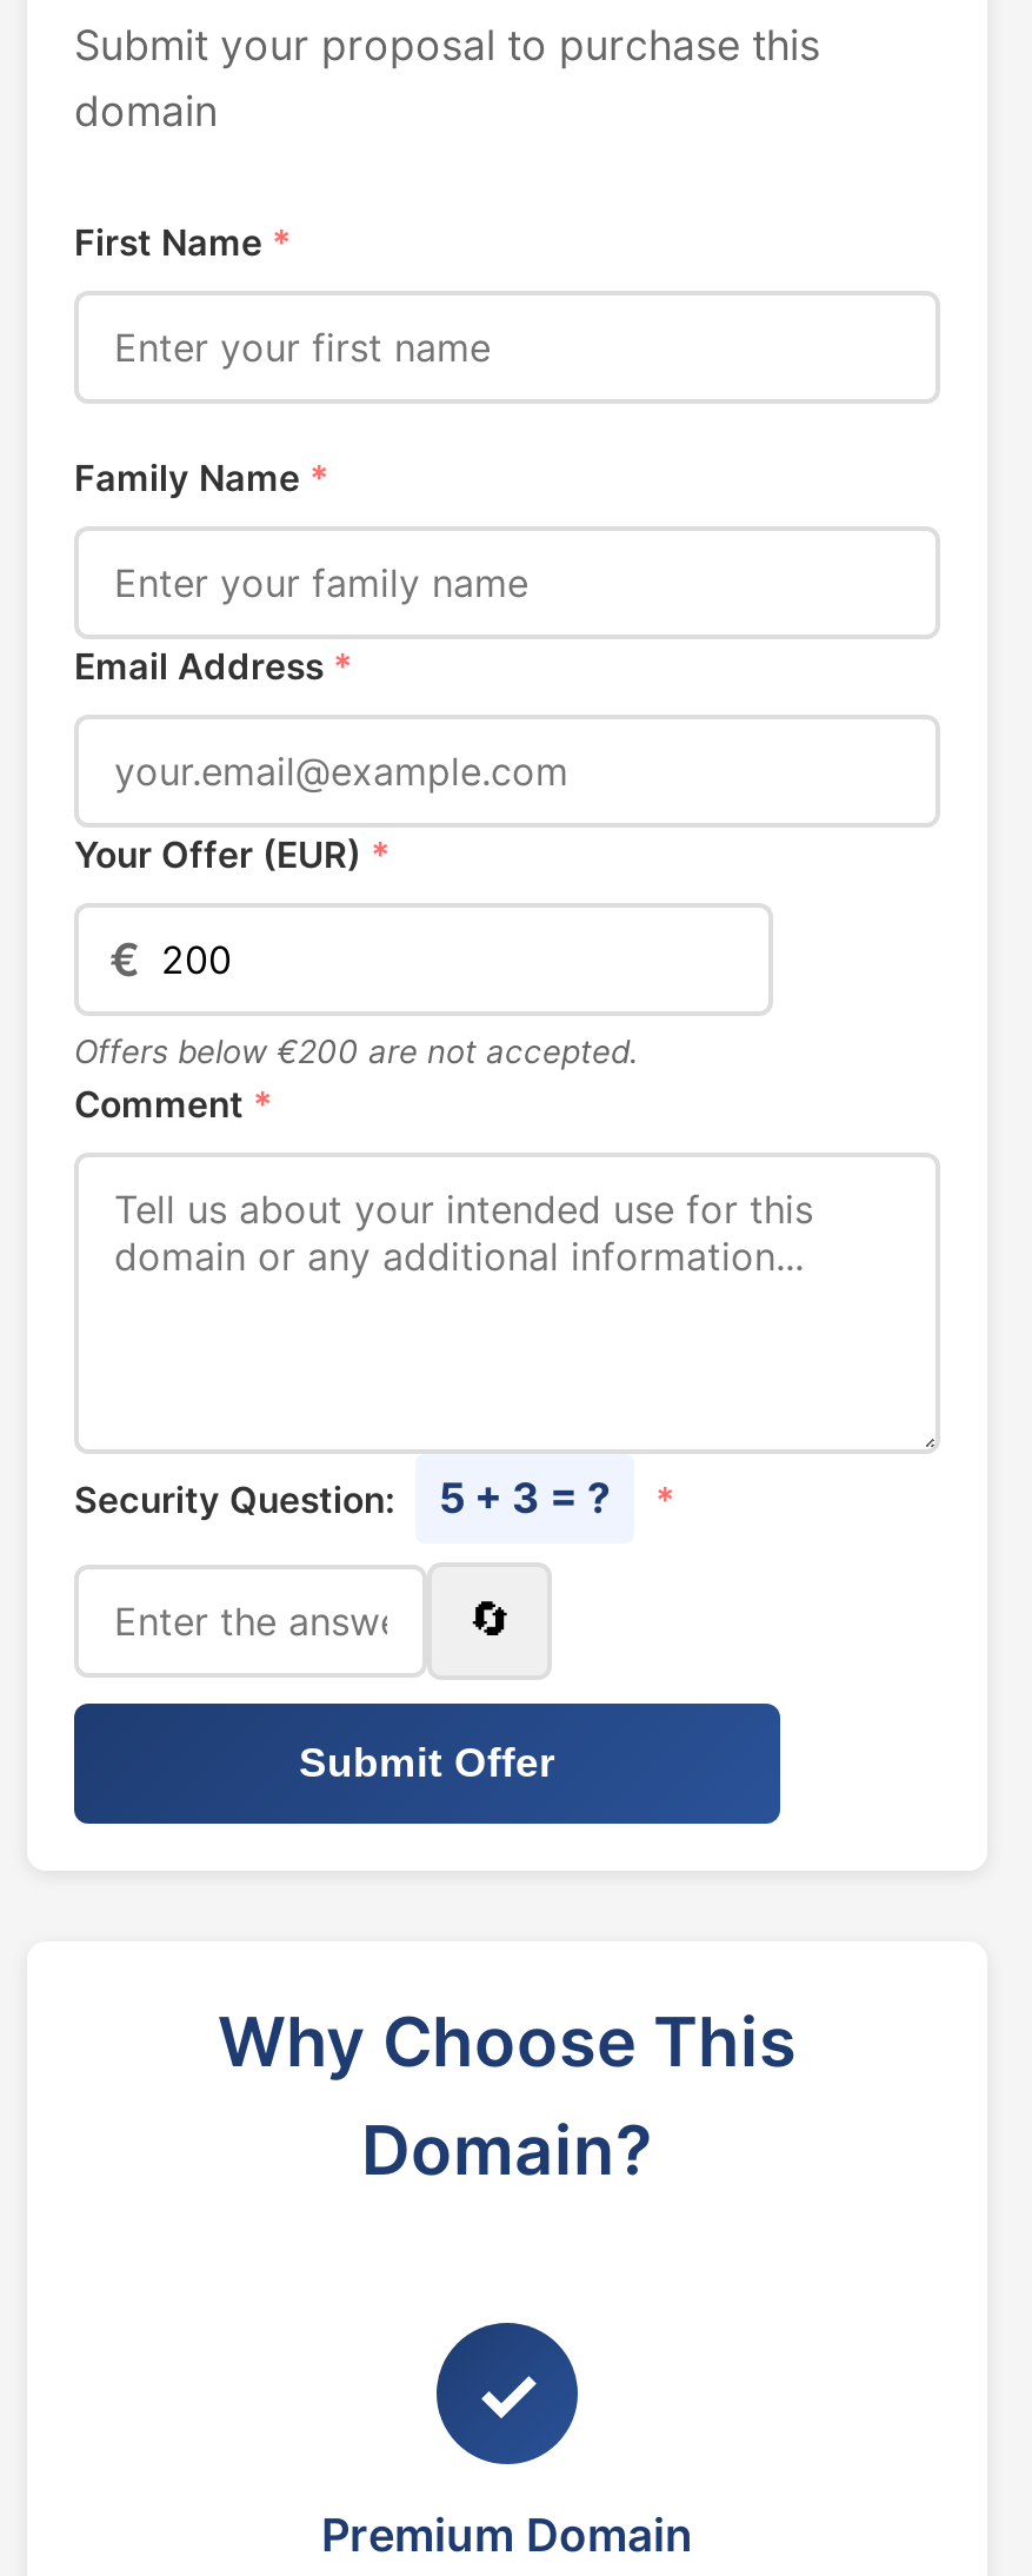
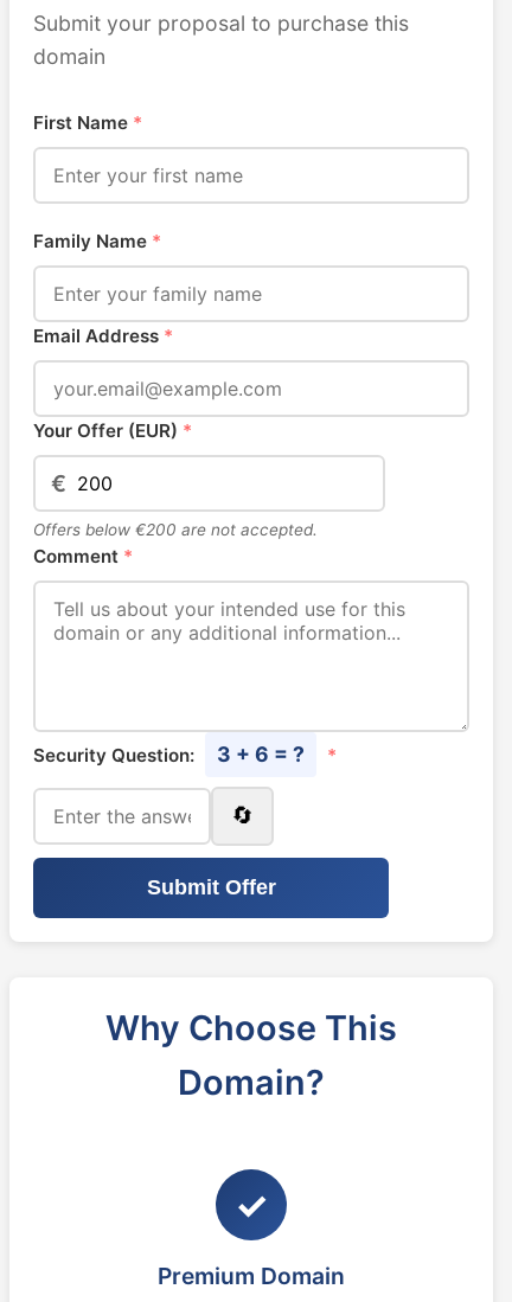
- 5 + 3 = ?
+ 3 + 6 = ?
